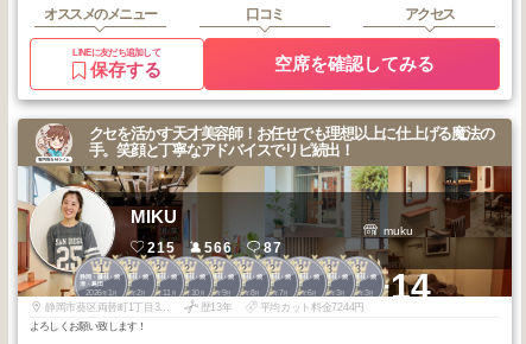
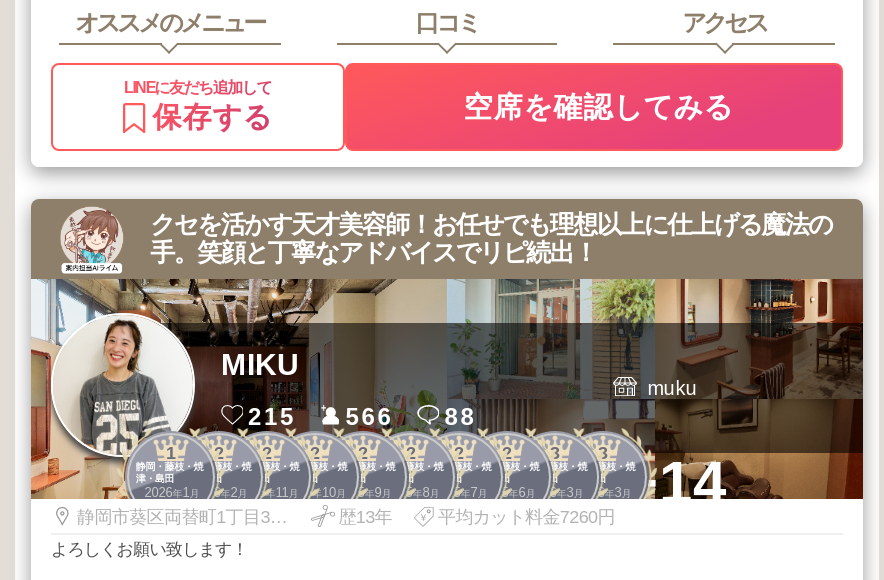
- 215 566 87
+ 215 566 88

- 平均カット料金7244円
+ 平均カット料金7260円
